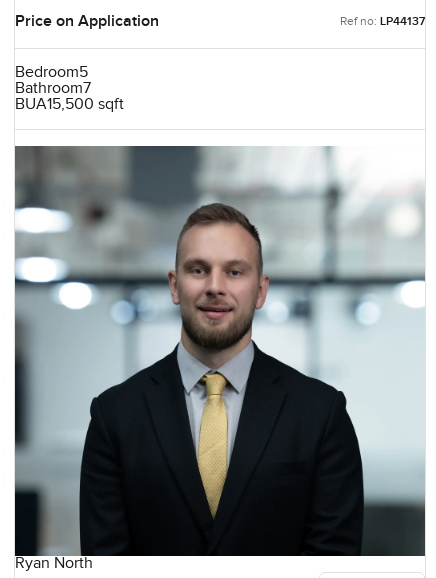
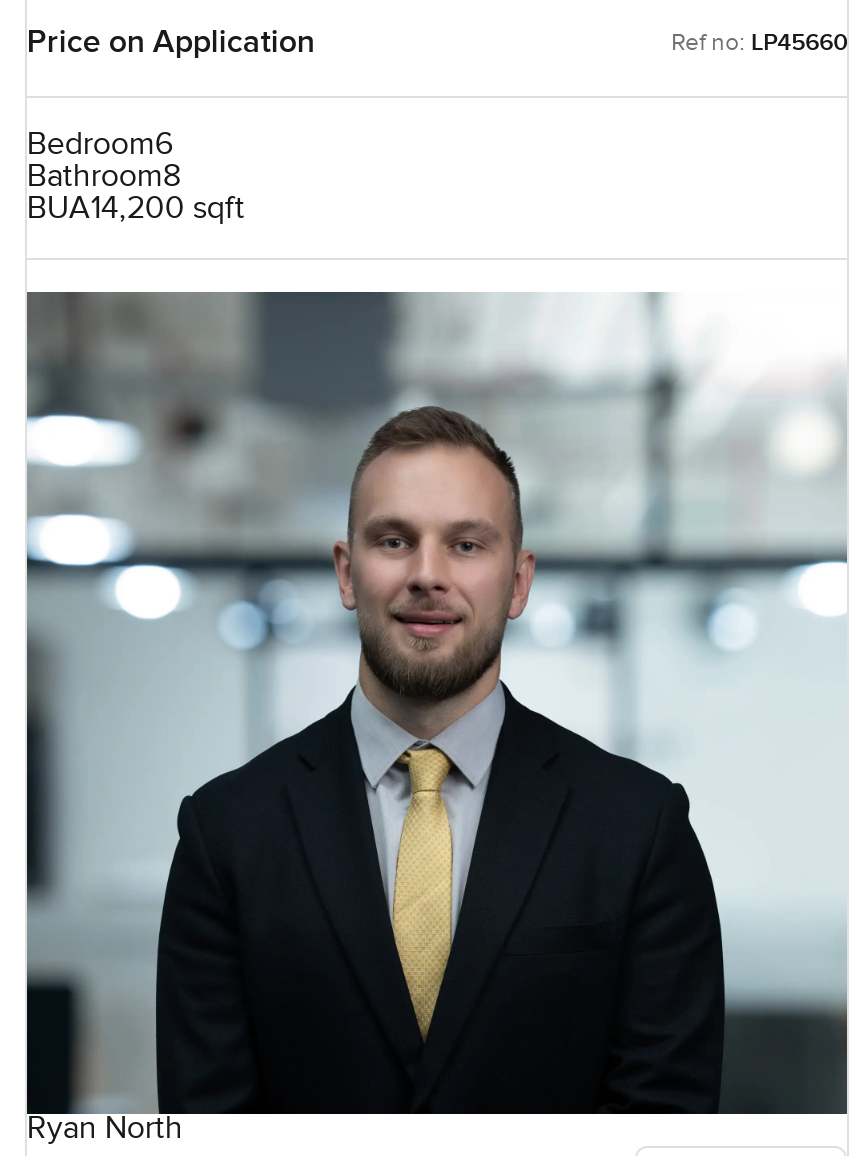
- Ref no: LP44137
+ Ref no: LP45660

- Bedroom5
+ Bedroom6

- Bathroom7
+ Bathroom8

- BUA15,500 sqft
+ BUA14,200 sqft
